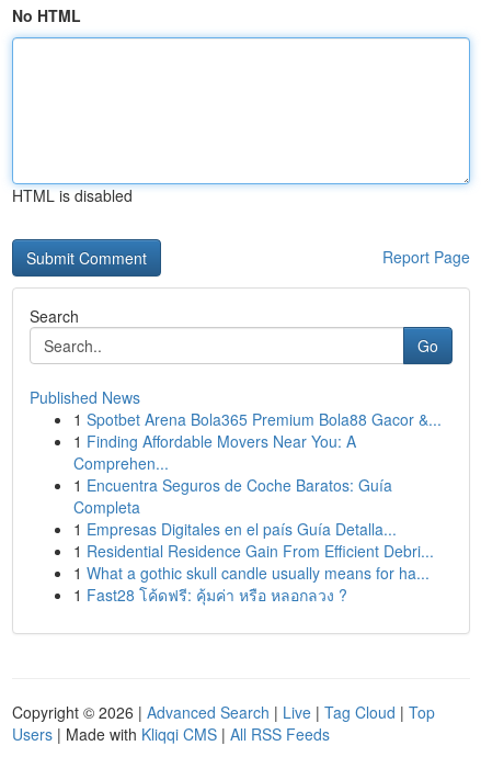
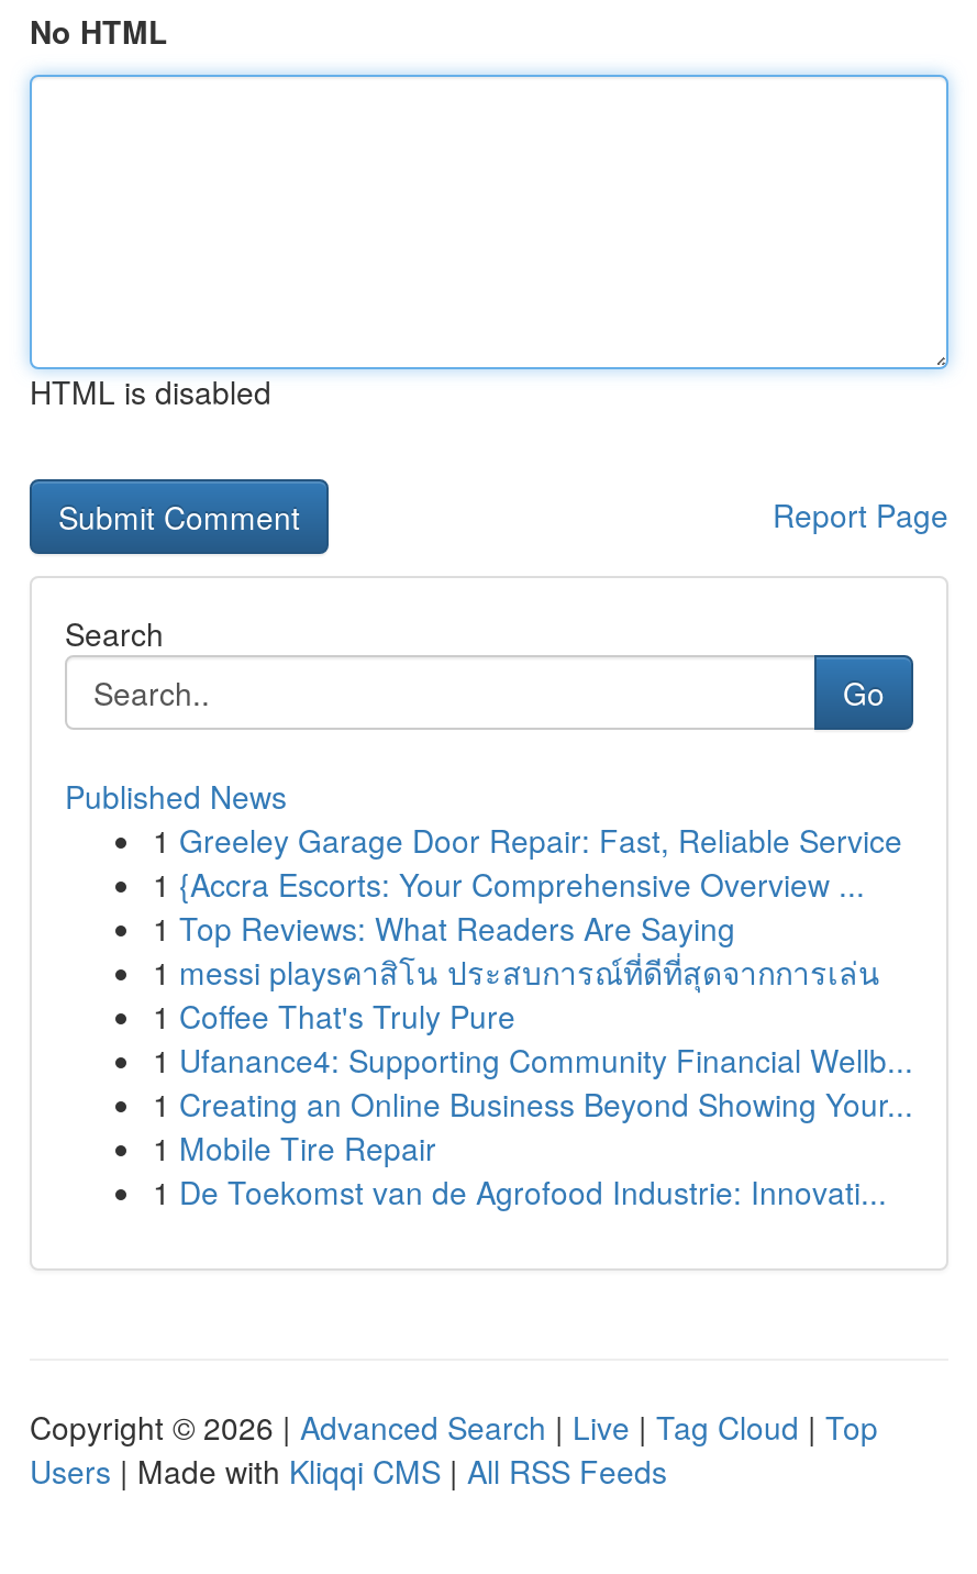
- 1 Spotbet Arena Bola365 Premium Bola88 Gacor &...
- 1 Finding Affordable Movers Near You: A
- Comprehen...
- 1 Encuentra Seguros de Coche Baratos: Guía
- Completa
- 1 Empresas Digitales en el país Guía Detalla...
- 1 Residential Residence Gain From Efficient Debri...
- 1 What a gothic skull candle usually means for ha...
- 1 Fast28 โค้ดฟรี: คุ้มค่า หรือ หลอกลวง ?
+ 1 Greeley Garage Door Repair: Fast, Reliable Service
+ 1 {Accra Escorts: Your Comprehensive Overview ...
+ 1 Top Reviews: What Readers Are Saying
+ 1 messi playsคาสิโน ประสบการณ์ที่ดีที่สุดจากการเล่น
+ 1 Coffee That's Truly Pure
+ 1 Ufanance4: Supporting Community Financial Wellb...
+ 1 Creating an Online Business Beyond Showing Your...
+ 1 Mobile Tire Repair
+ 1 De Toekomst van de Agrofood Industrie: Innovati...
